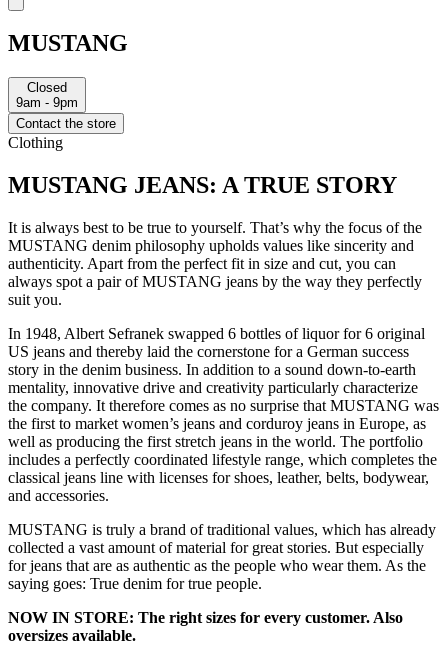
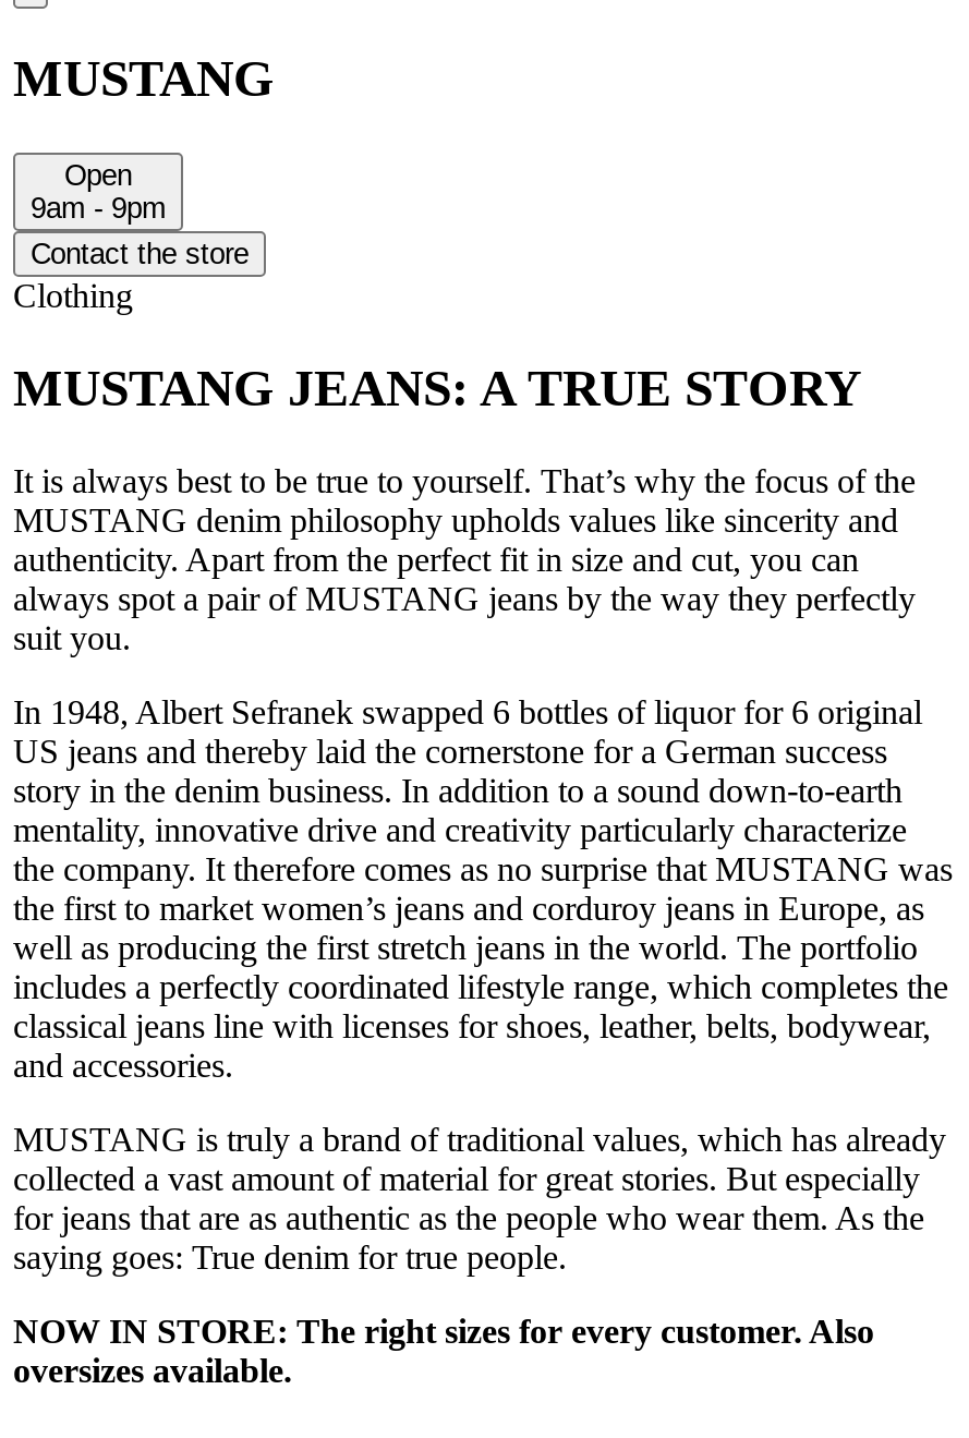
- Closed
+ Open
